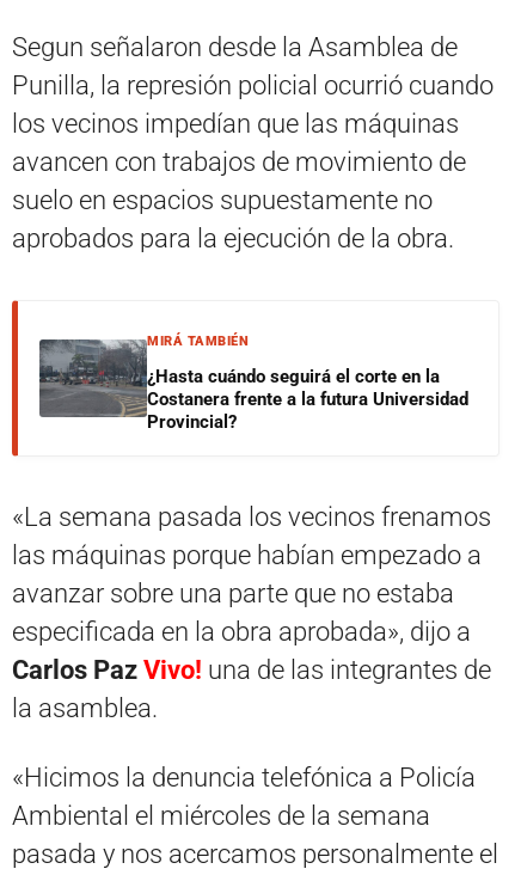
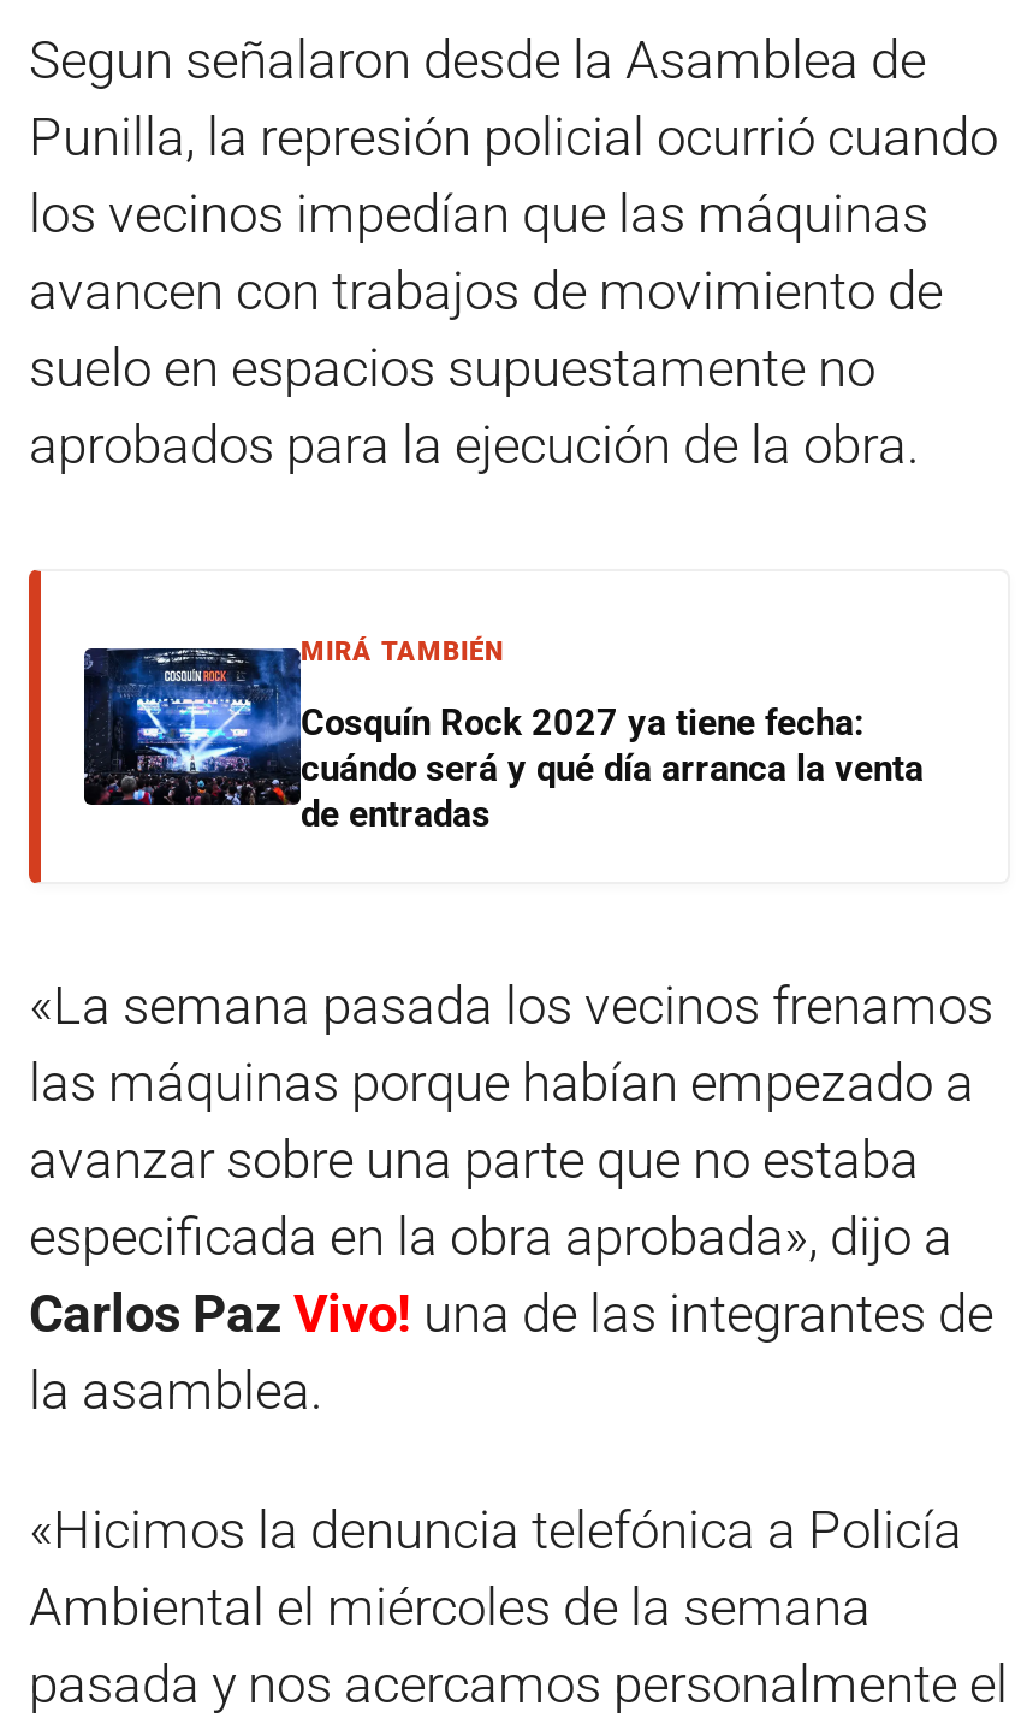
- [image]
- ¿Hasta cuándo seguirá el corte en la
- Costanera frente a la futura Universidad
- Provincial?
+ [image]
+ Cosquín Rock 2027 ya tiene fecha:
+ cuándo será y qué día arranca la venta
+ de entradas
